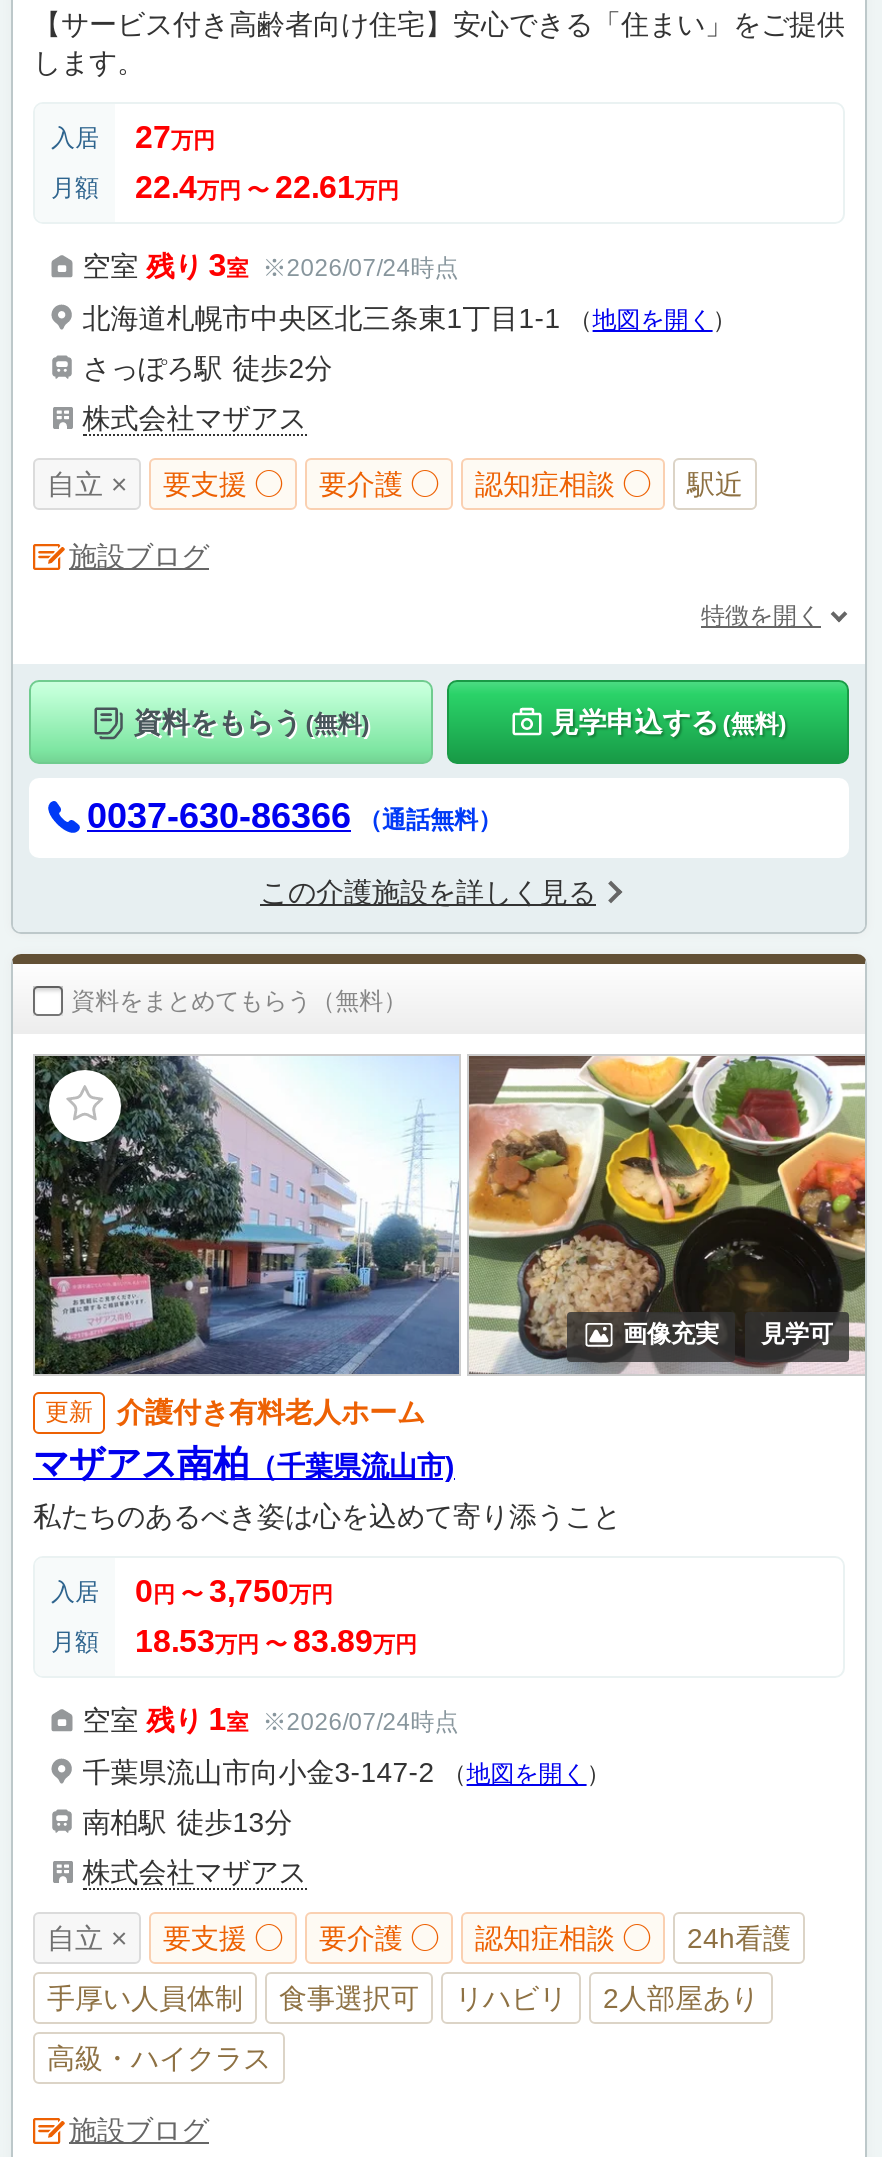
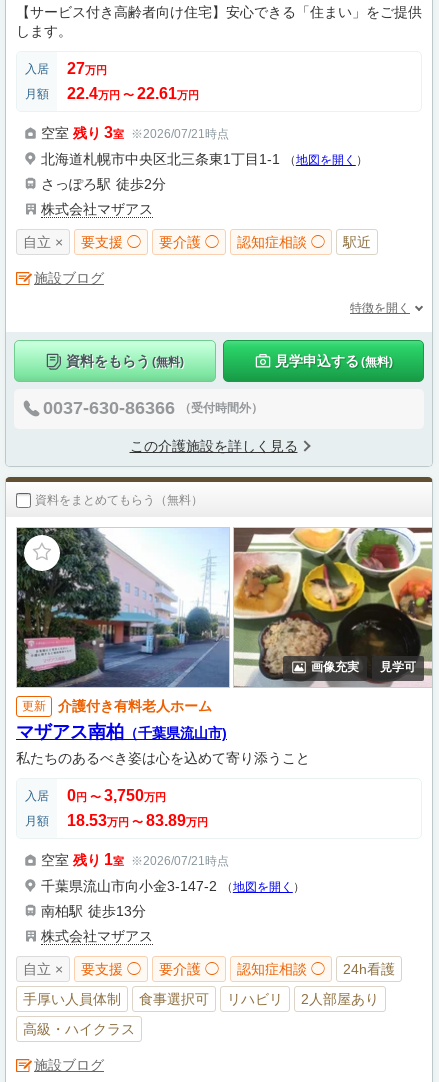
- 空室残り 3室 ※2026/07/24時点
+ 空室残り 3室 ※2026/07/21時点

- 0037-630-86366 （通話無料）
+ 0037-630-86366 （受付時間外）

- 空室残り 1室 ※2026/07/24時点
+ 空室残り 1室 ※2026/07/21時点
